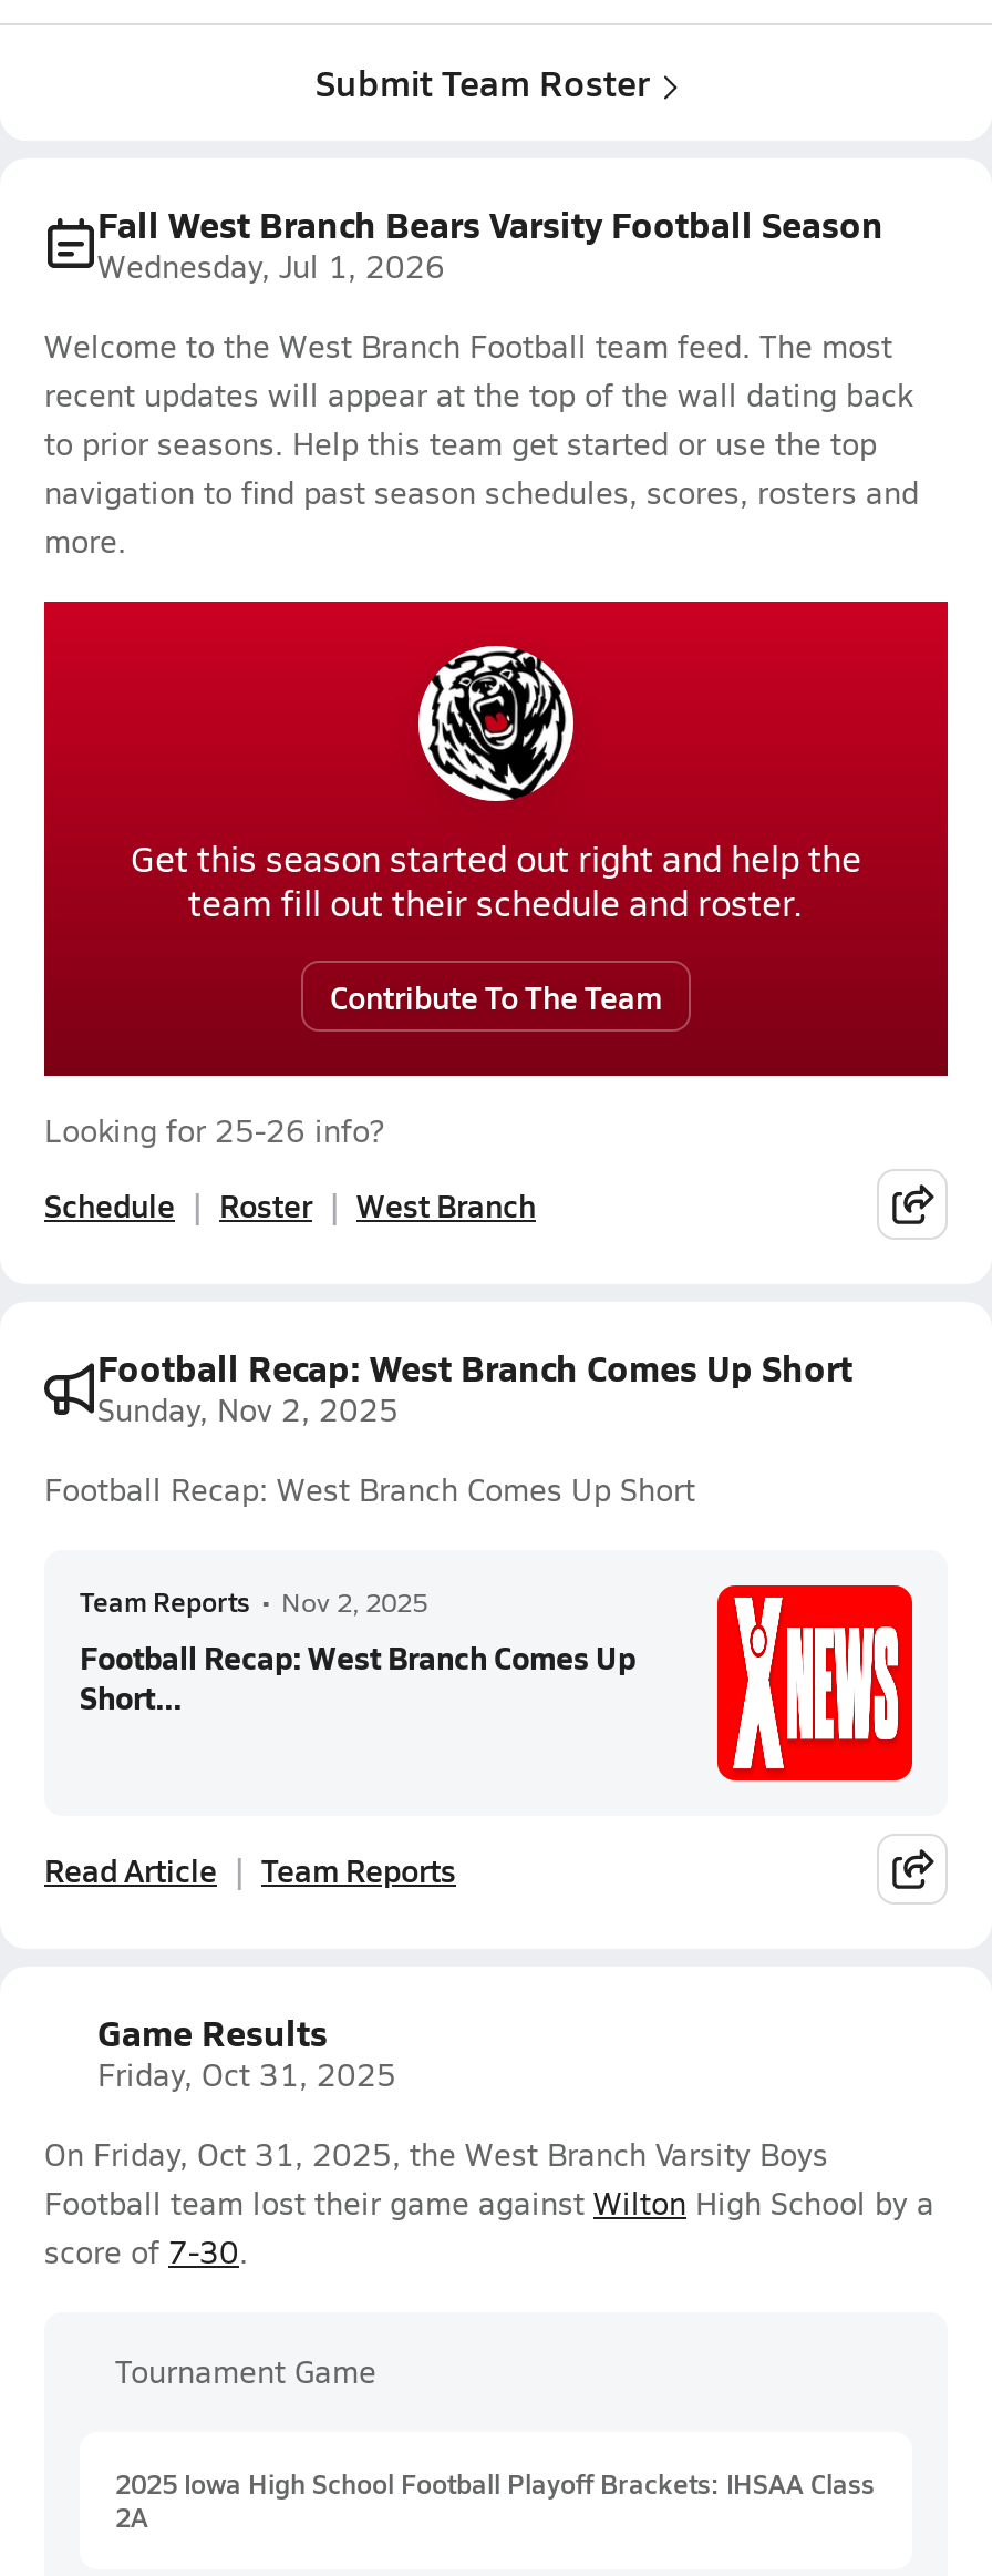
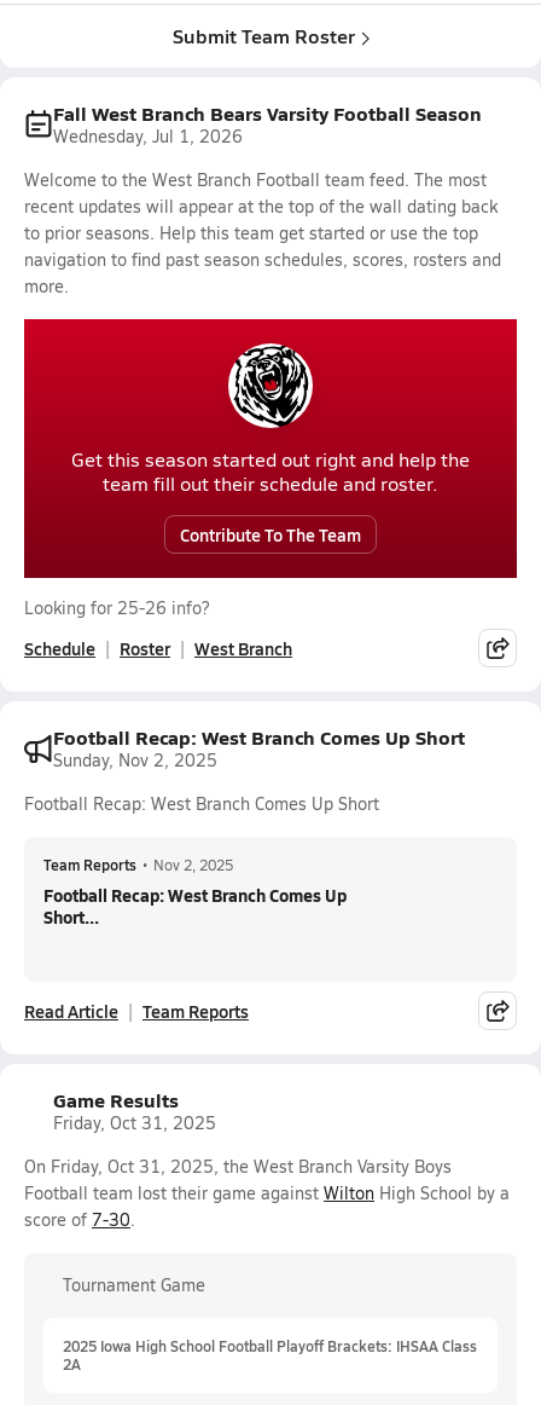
- [image]
